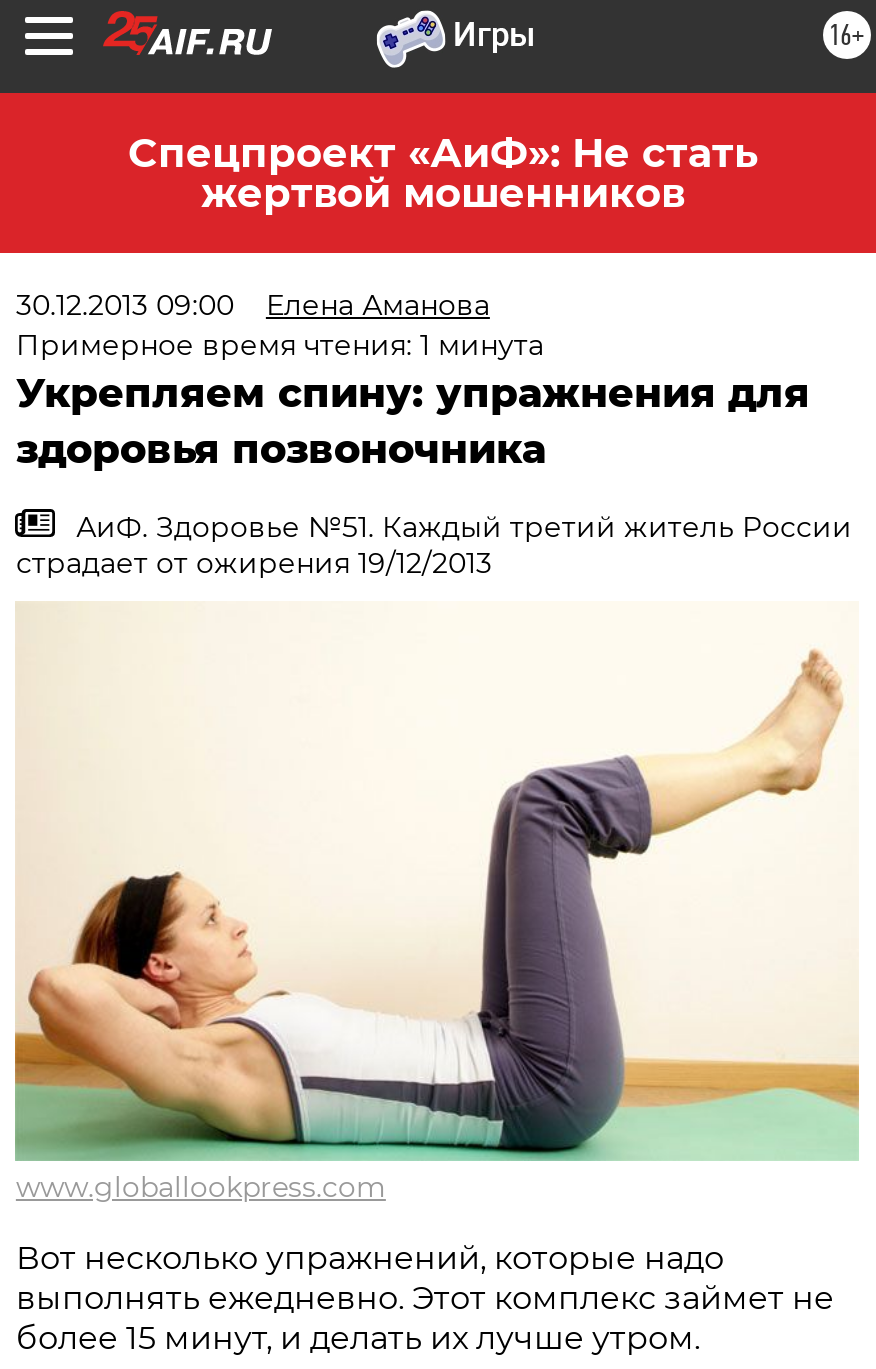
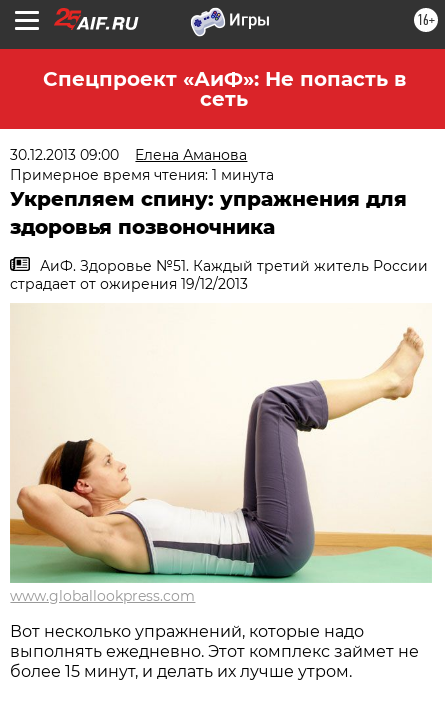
- Спецпроект «АиФ»: Не стать
- жертвой мошенников
+ Спецпроект «АиФ»: Не попасть в
+ сеть
